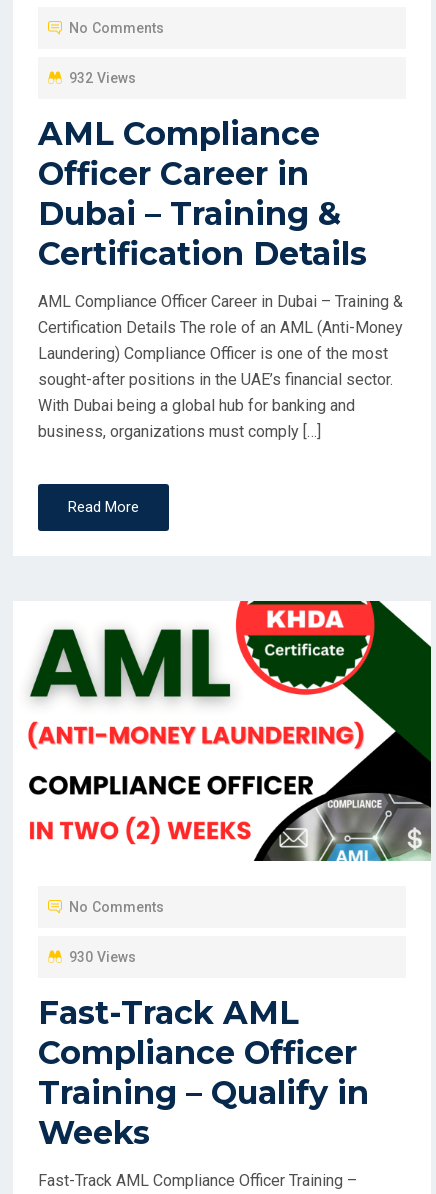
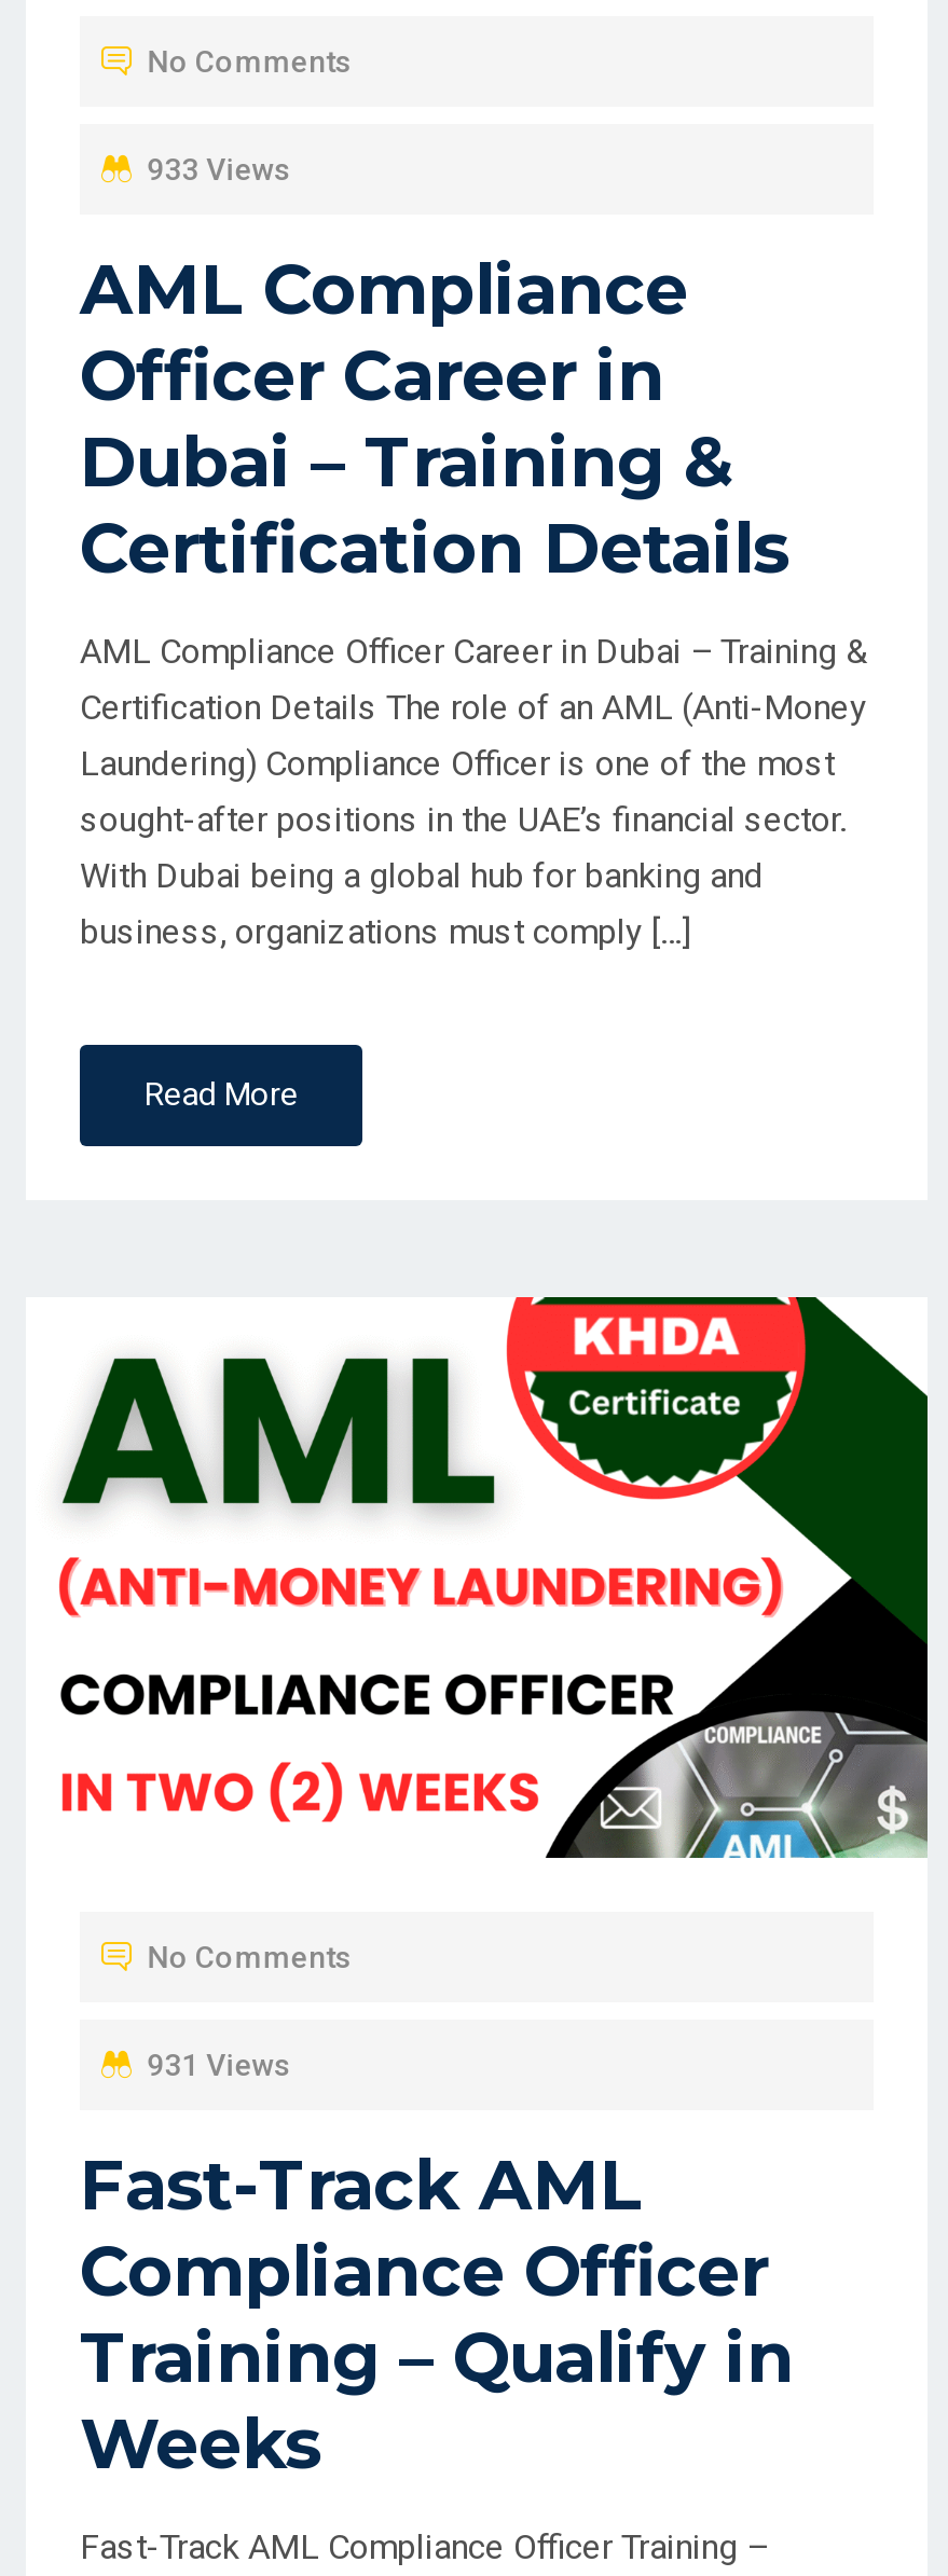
- 932 Views
+ 933 Views

- 930 Views
+ 931 Views
